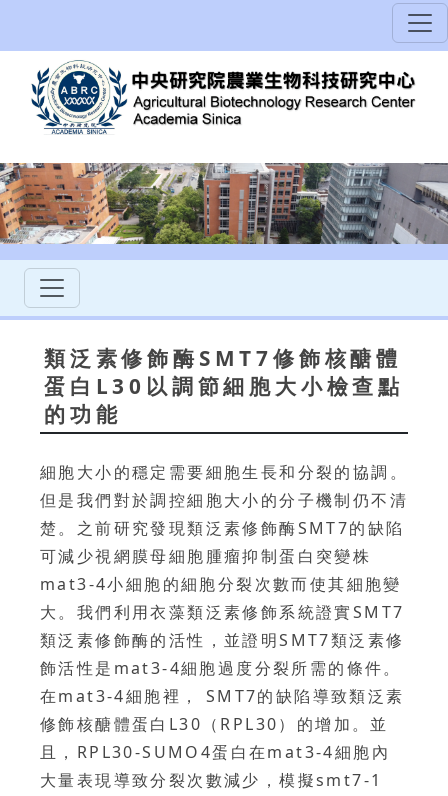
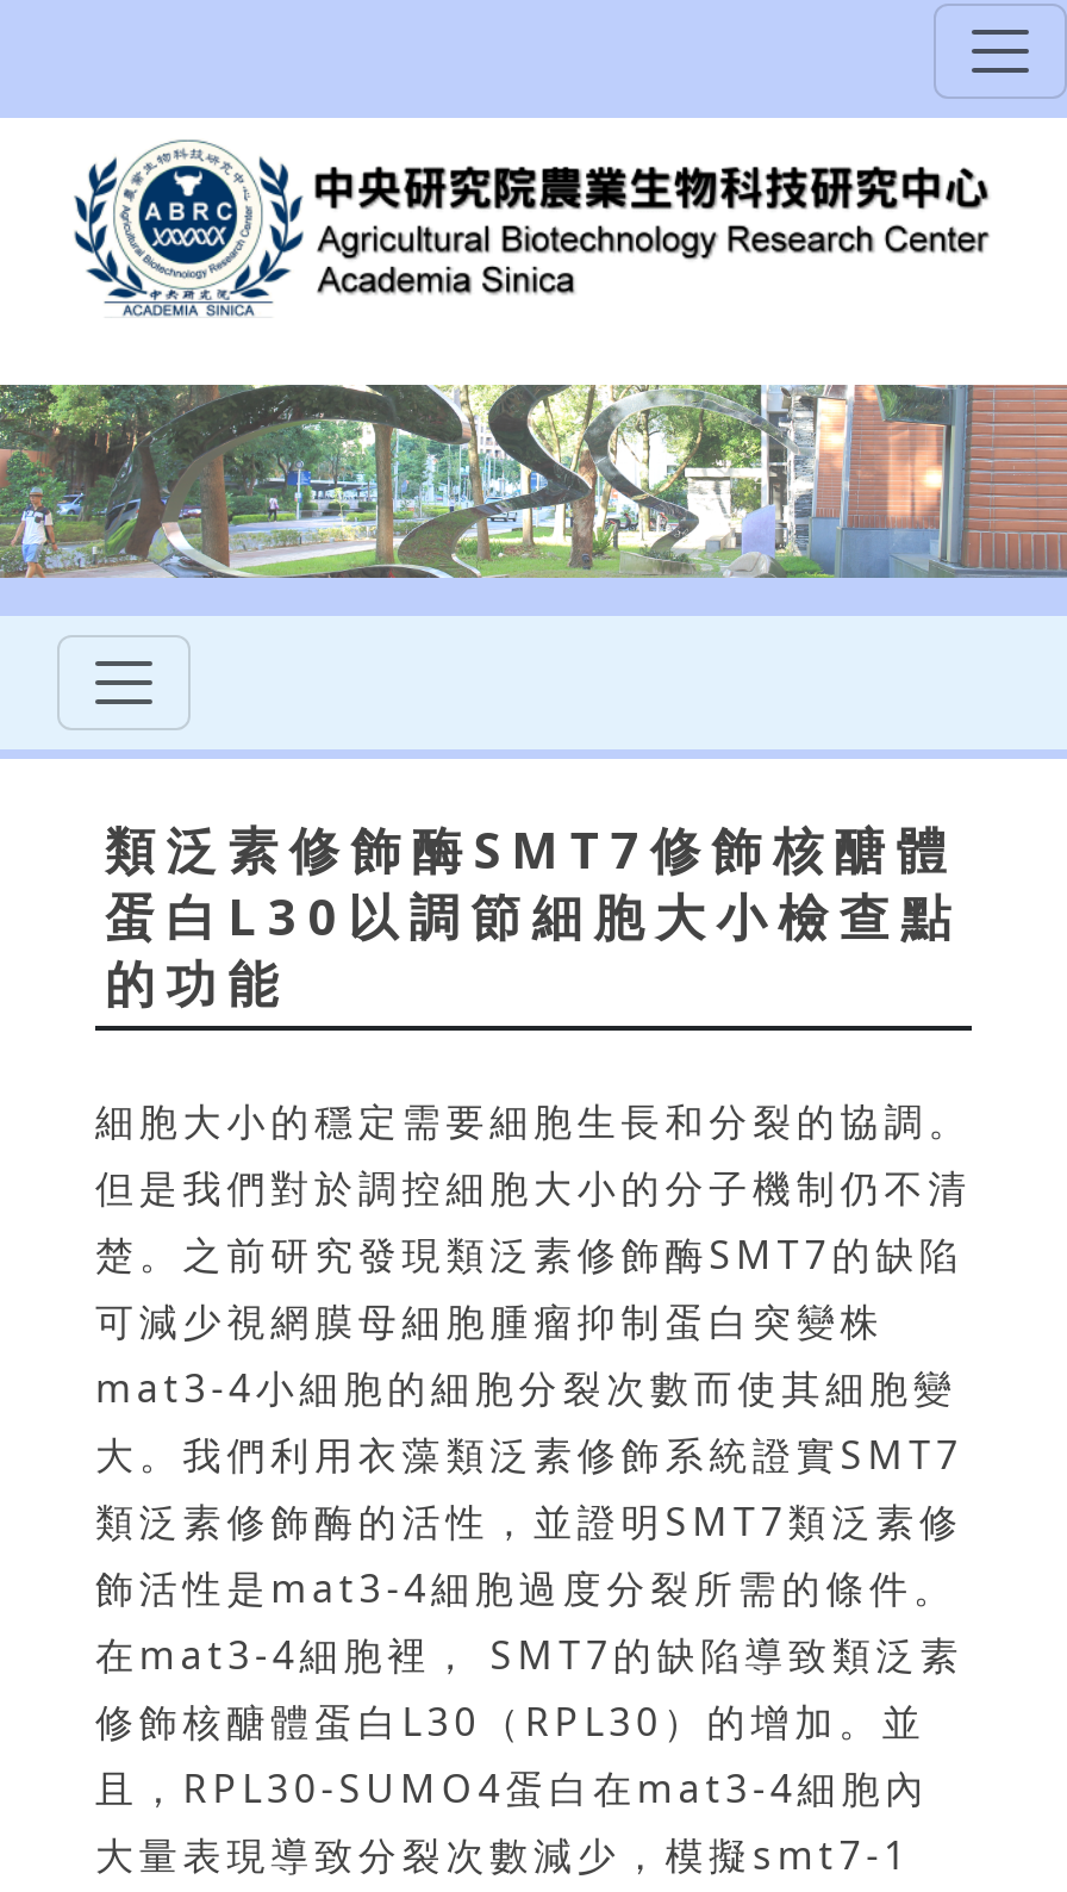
- [image]
+ [image]
